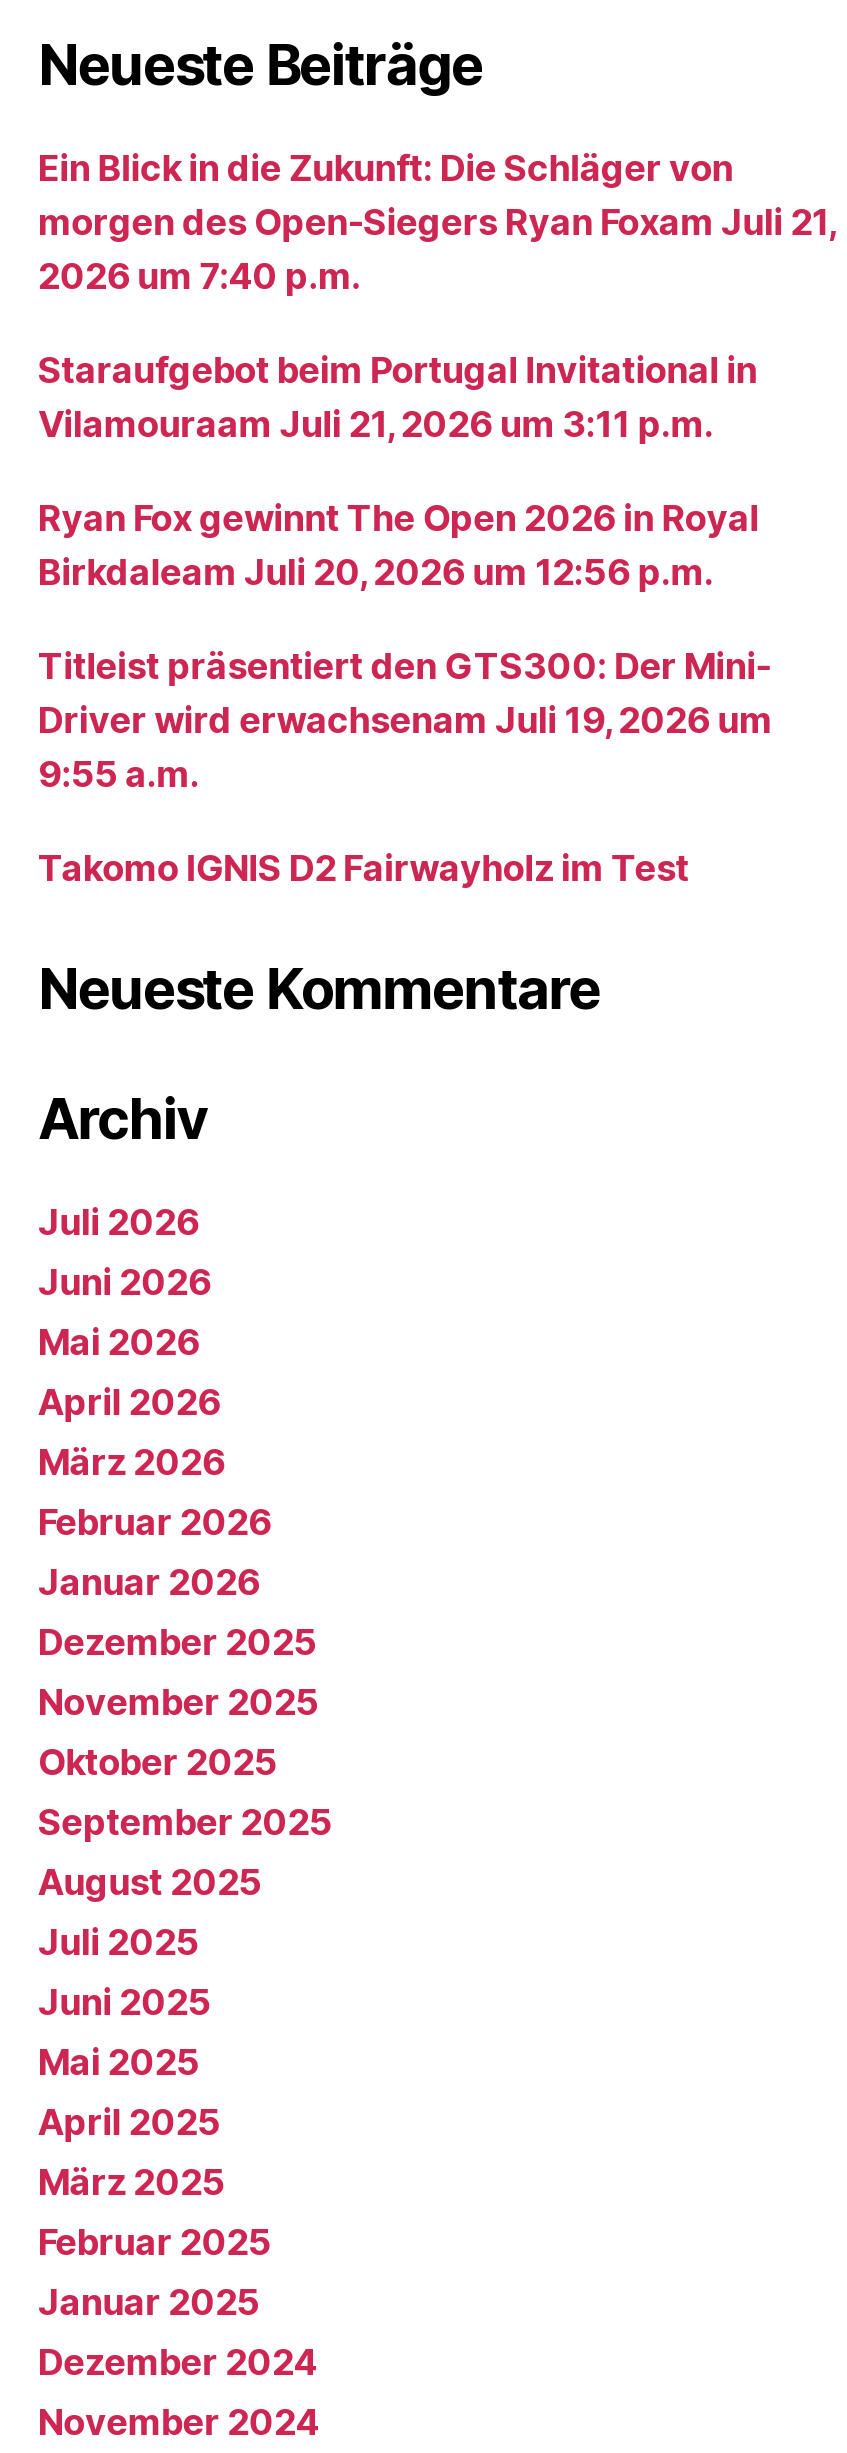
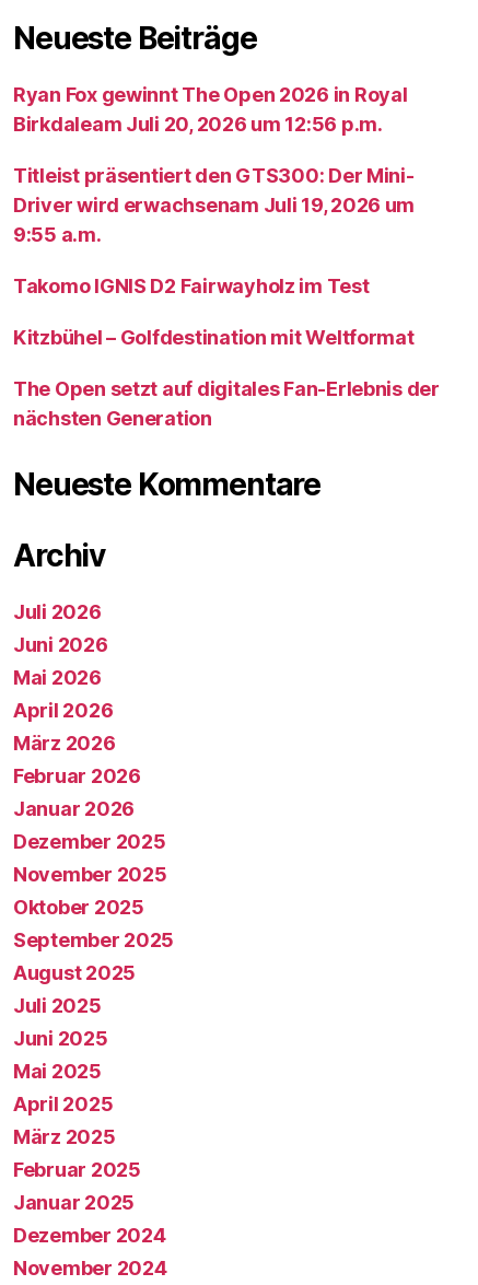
- Ein Blick in die Zukunft: Die Schläger von
- morgen des Open-Siegers Ryan Foxam Juli 21,
- 2026 um 7:40 p.m.
- Staraufgebot beim Portugal Invitational in
- Vilamouraam Juli 21, 2026 um 3:11 p.m.

moved up: Ryan Fox gewinnt The Open 2026 in Royal | Birkdaleam Juli 20, 2026 um 12:56 p.m. | Titleist präsentiert den GTS300: Der Mini- | Driver wird erwachsenam Juli 19, 2026 um | 9:55 a.m. | Takomo IGNIS D2 Fairwayholz im Test

+ Kitzbühel – Golfdestination mit Weltformat
+ The Open setzt auf digitales Fan-Erlebnis der
+ nächsten Generation
